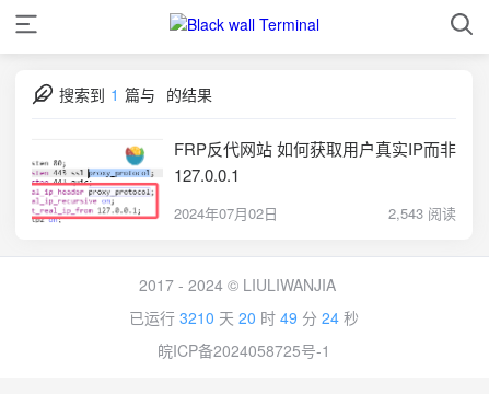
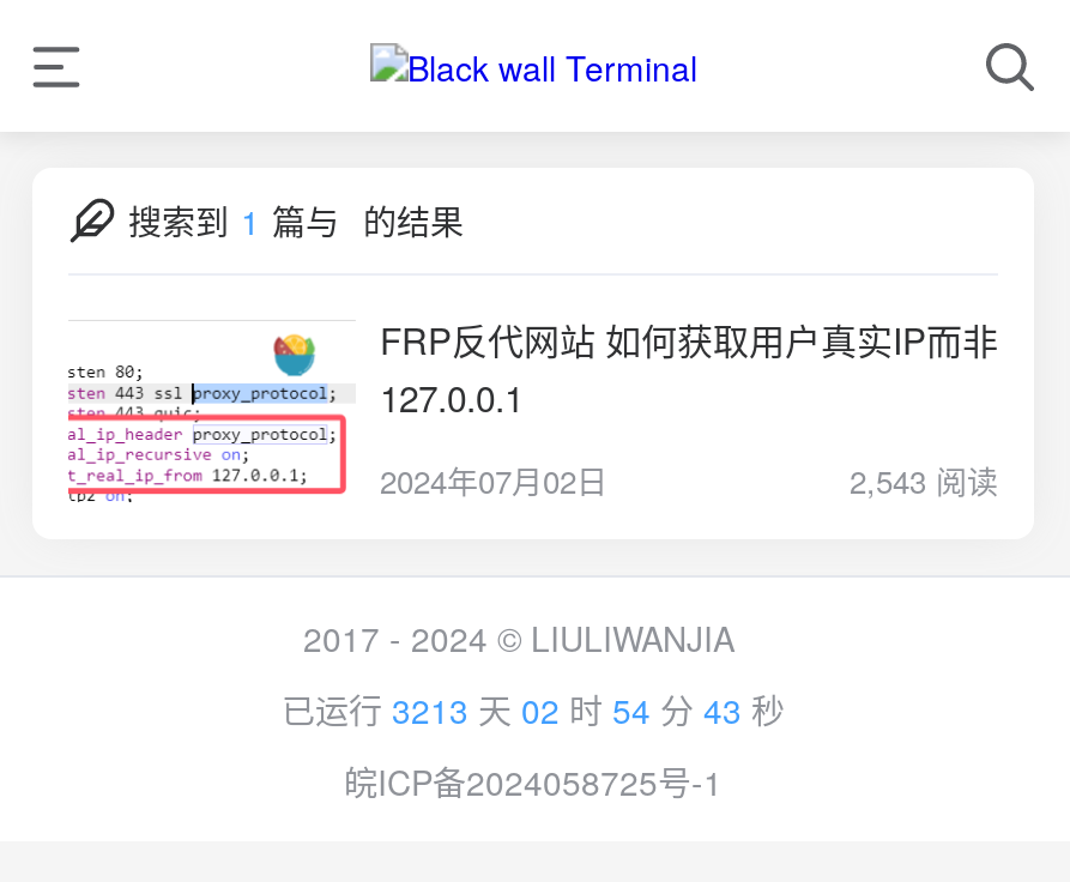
- 已运行3210天20时49分24秒
+ 已运行3213天02时54分43秒
